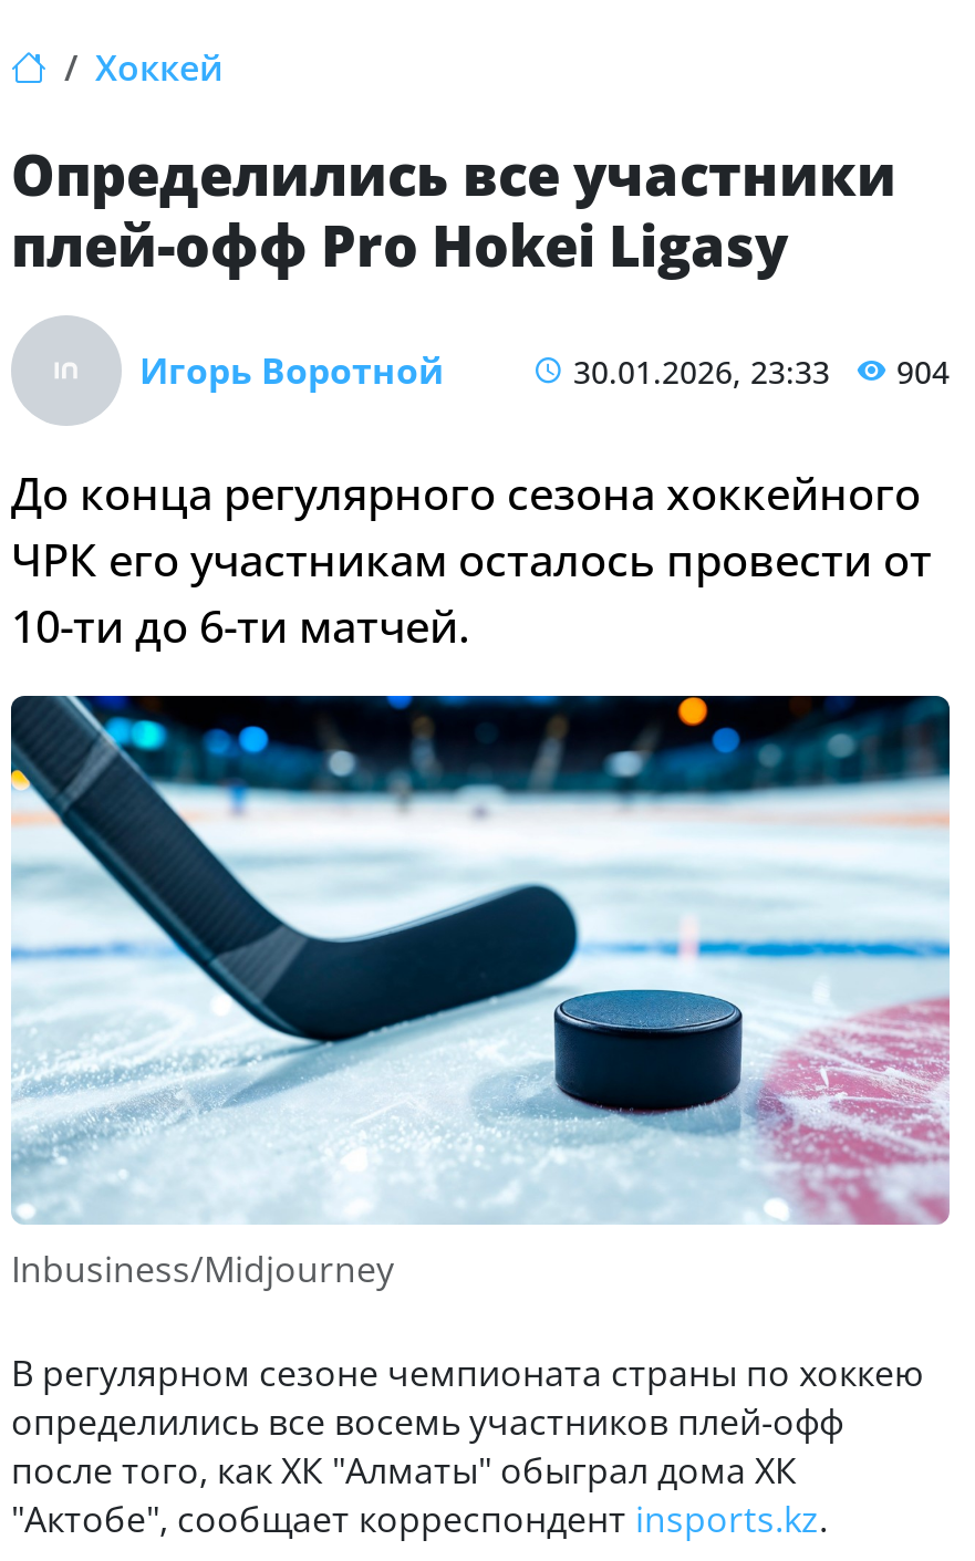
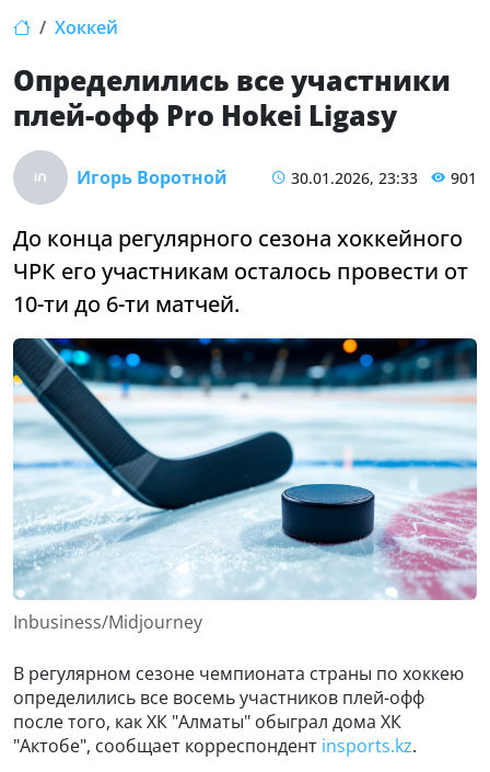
- 30.01.2026, 23:33 904
+ 30.01.2026, 23:33 901
